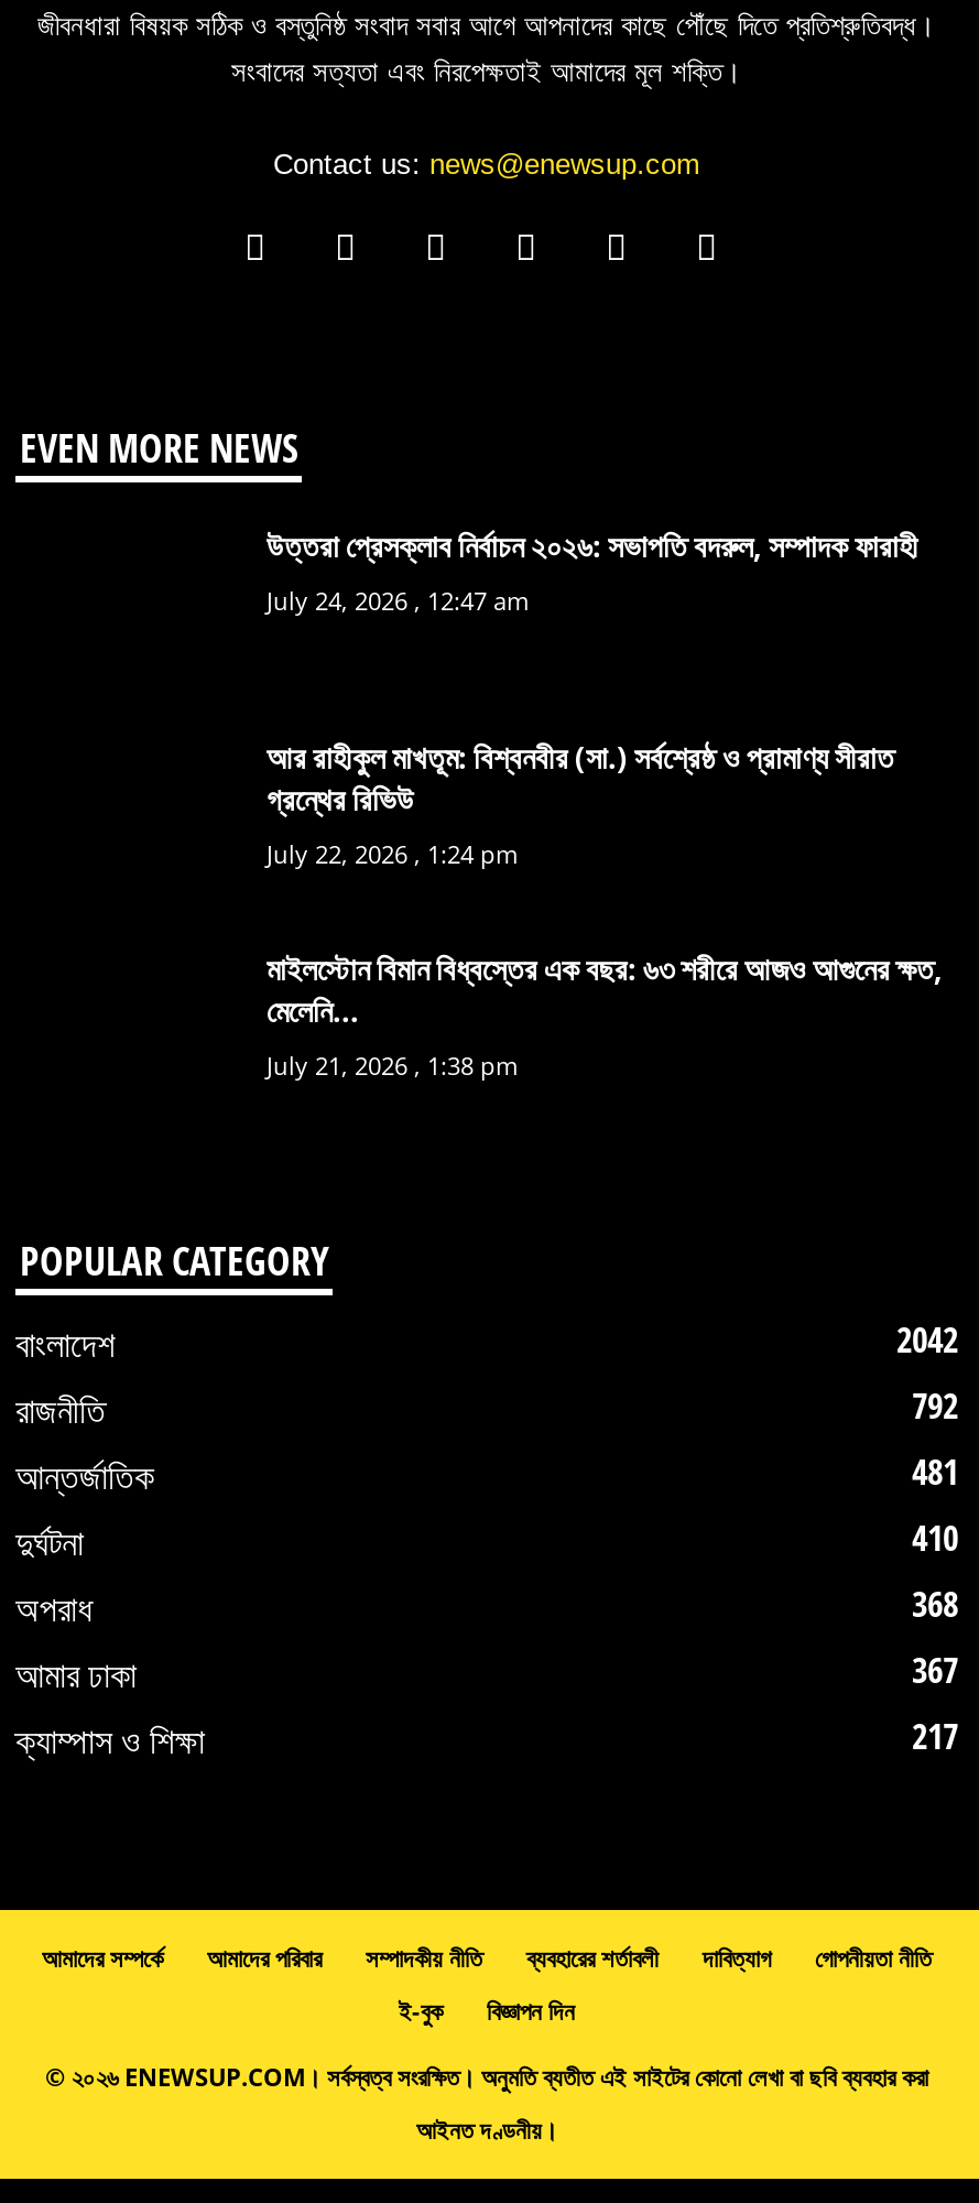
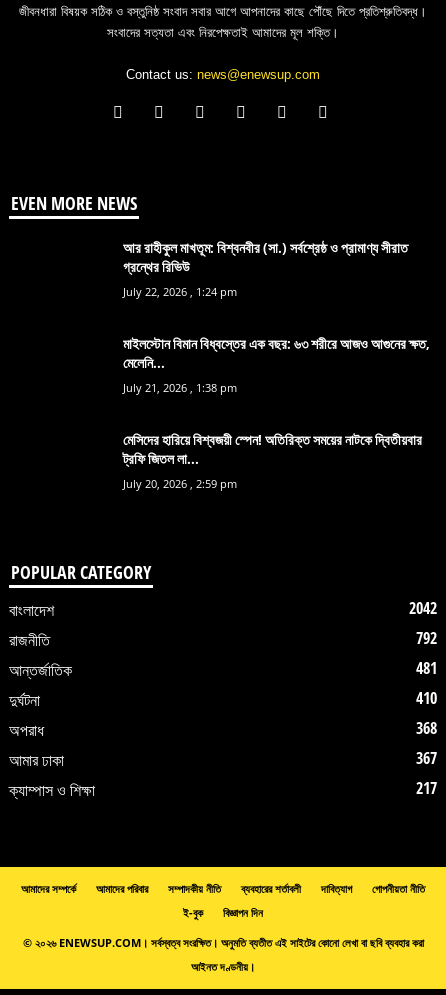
- উত্তরা প্রেসক্লাব নির্বাচন ২০২৬: সভাপতি বদরুল, সম্পাদক ফারাহী
- July 24, 2026 , 12:47 am

moved up: আর রাহীকুল মাখতূম: বিশ্বনবীর (সা.) সর্বশ্রেষ্ঠ ও প্রামাণ্য সীরাত | গ্রন্থের রিভিউ | July 22, 2026 , 1:24 pm | মাইলস্টোন বিমান বিধ্বস্তের এক বছর: ৬৩ শরীরে আজও আগুনের ক্ষত, | July 21, 2026 , 1:38 pm

+ মেসিদের হারিয়ে বিশ্বজয়ী স্পেন! অতিরিক্ত সময়ের নাটকে দ্বিতীয়বার
+ ট্রফি জিতল লা...
+ July 20, 2026 , 2:59 pm
